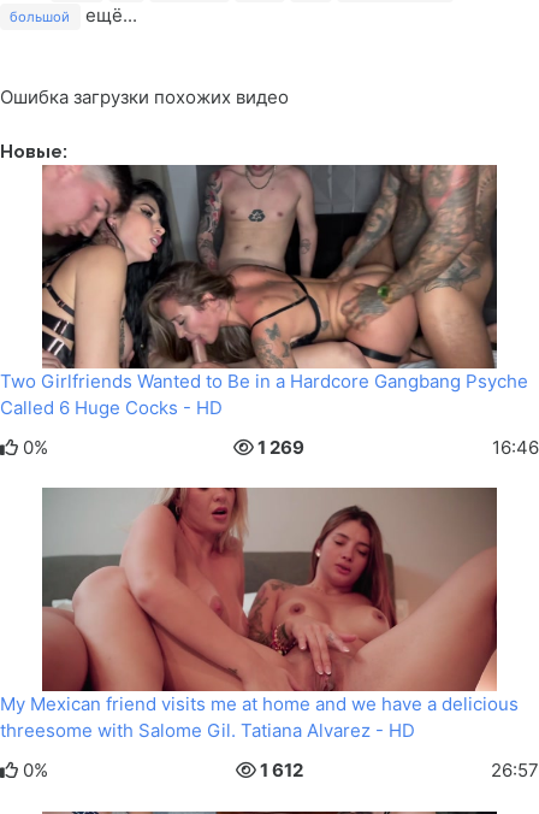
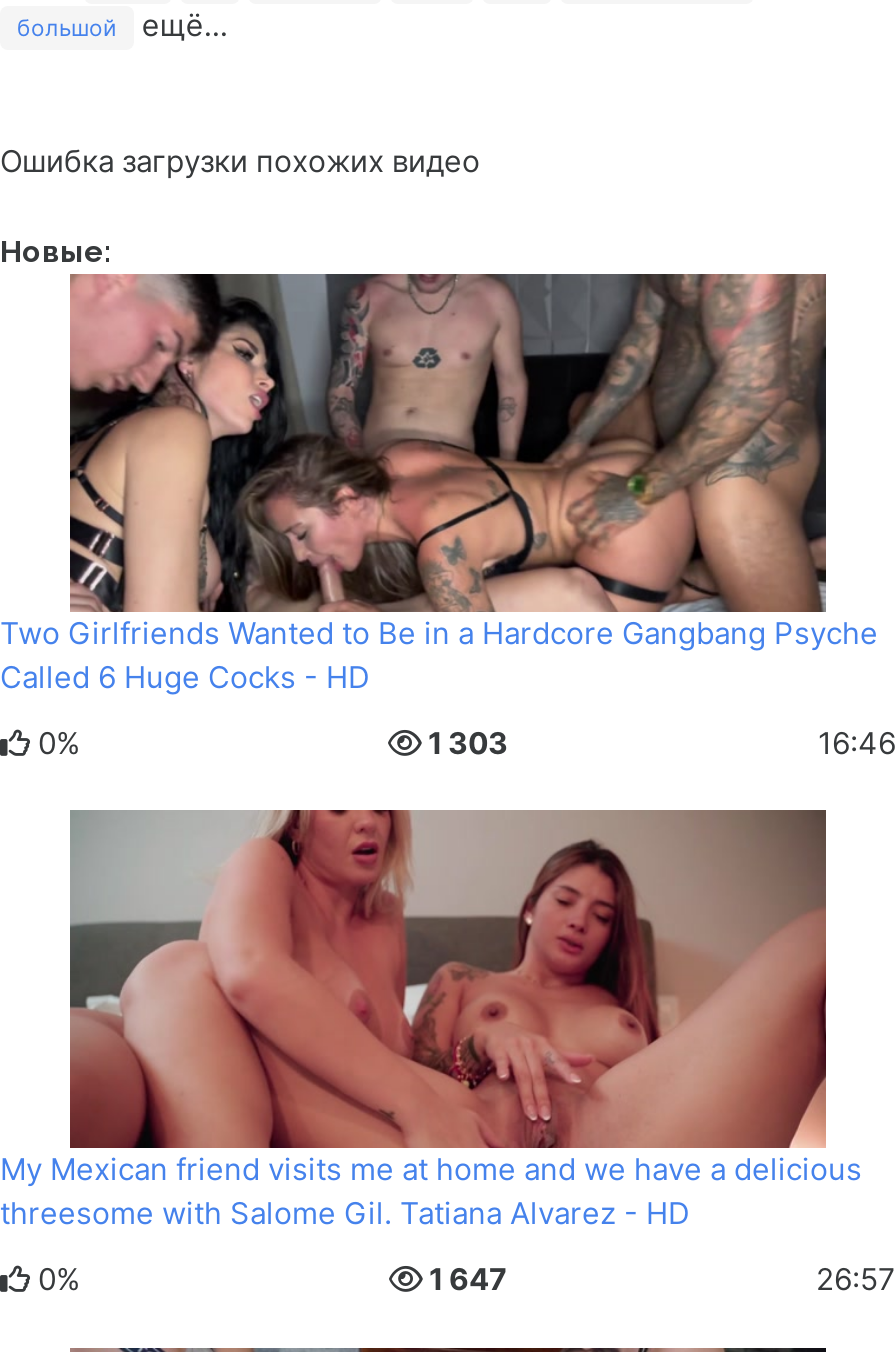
- 1 269
+ 1 303

- 1 612
+ 1 647
